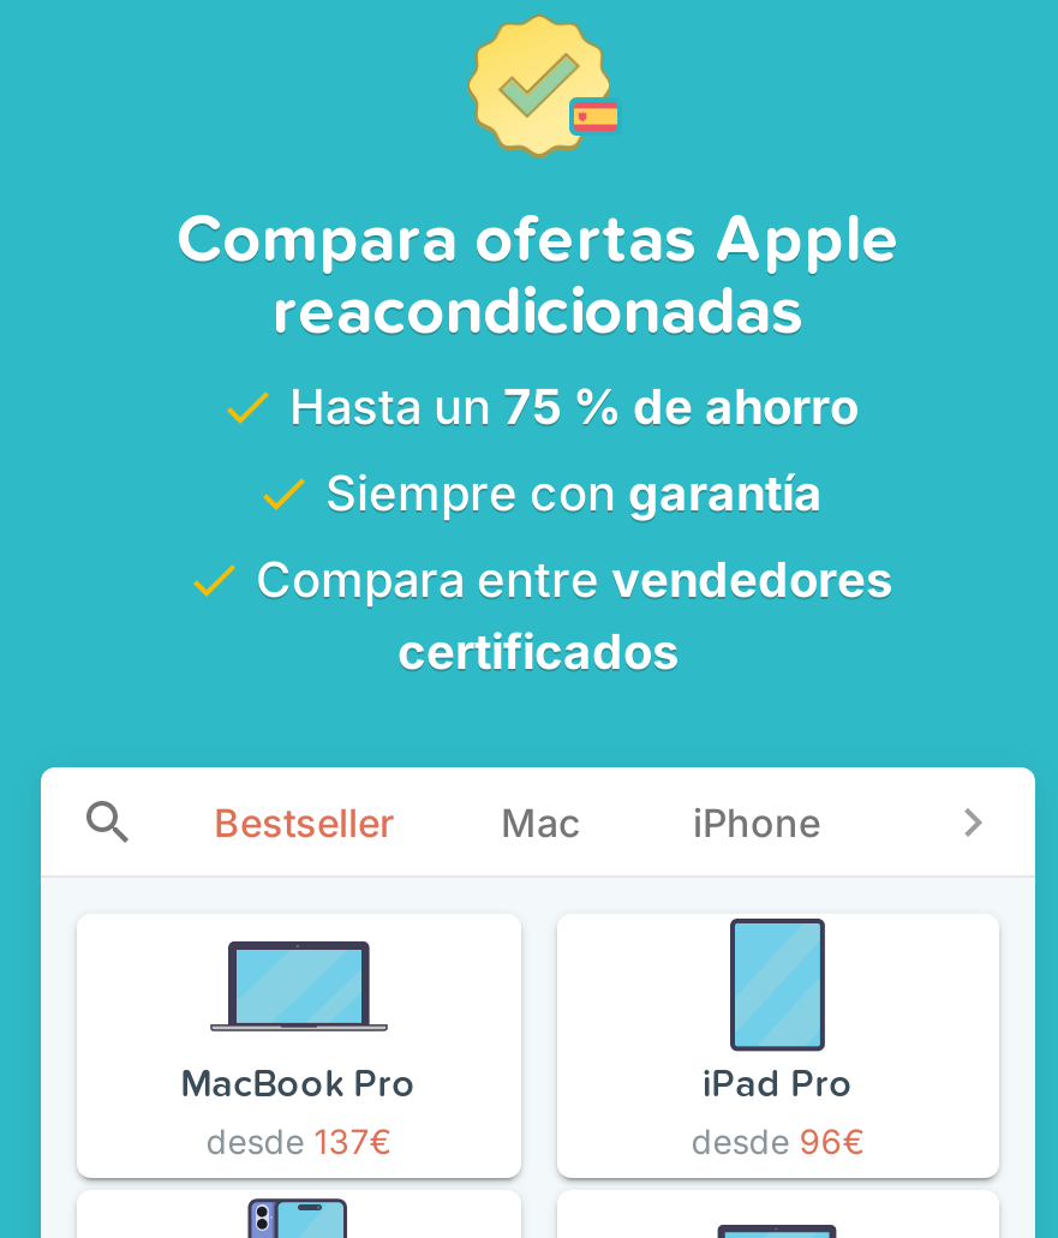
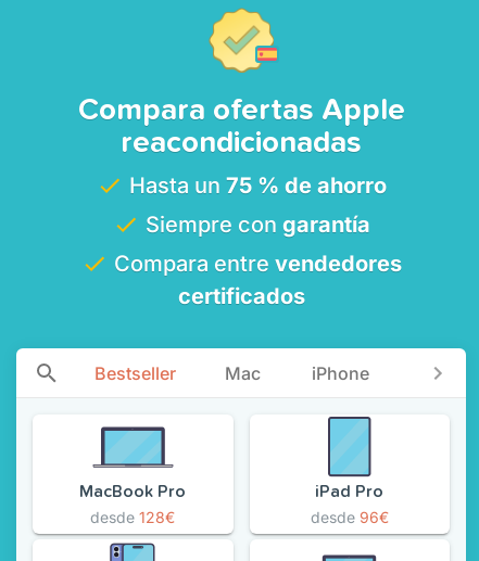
- desde 137€
+ desde 128€
